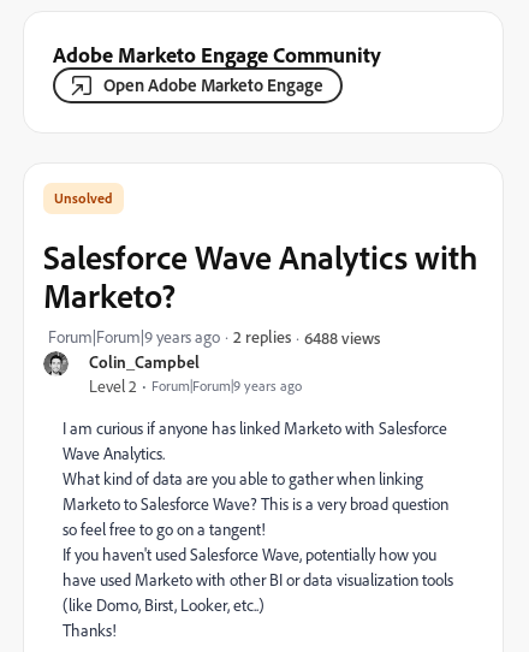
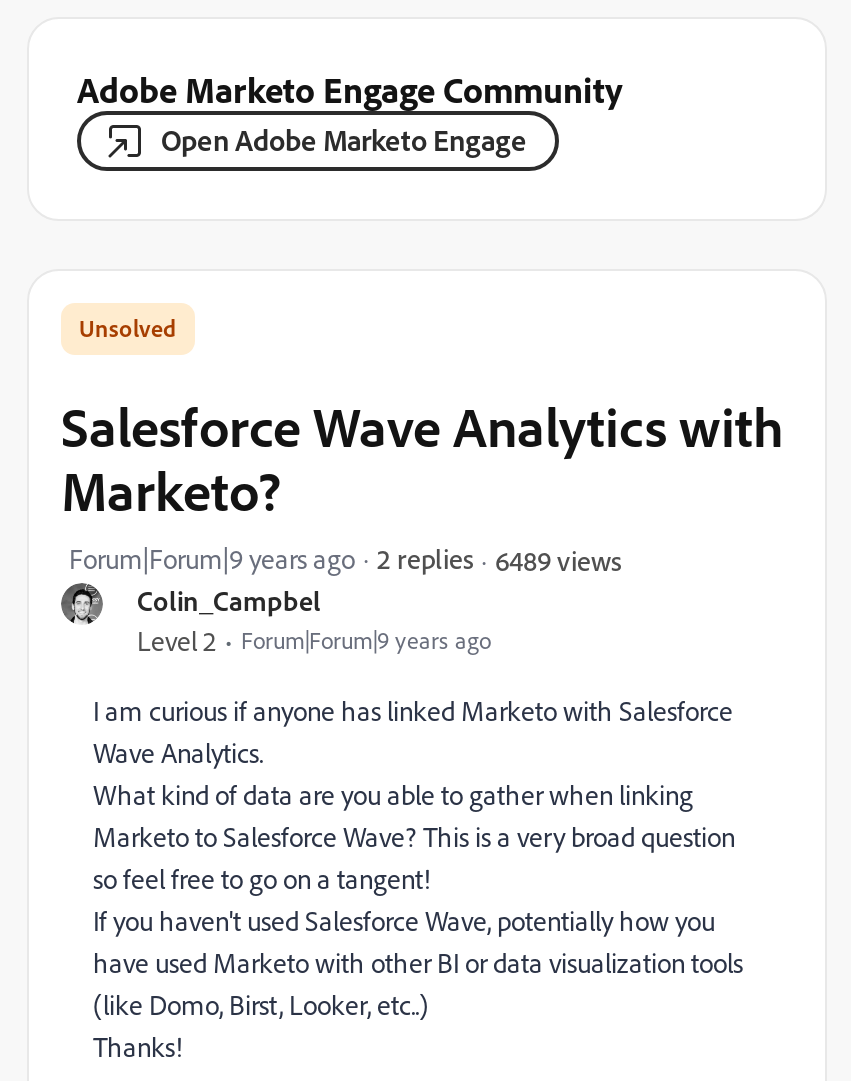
- 6488 views
+ 6489 views
